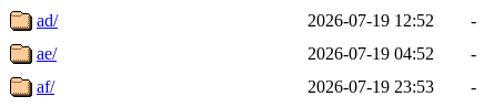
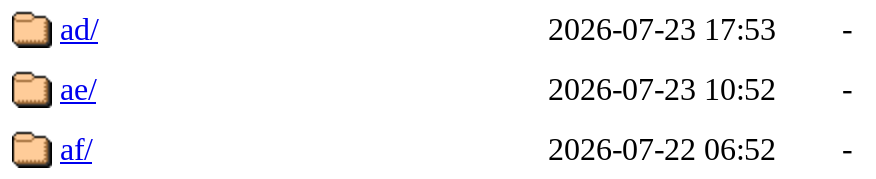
- 2026-07-19 12:52
+ 2026-07-23 17:53

- 2026-07-19 04:52
+ 2026-07-23 10:52

- 2026-07-19 23:53
+ 2026-07-22 06:52
